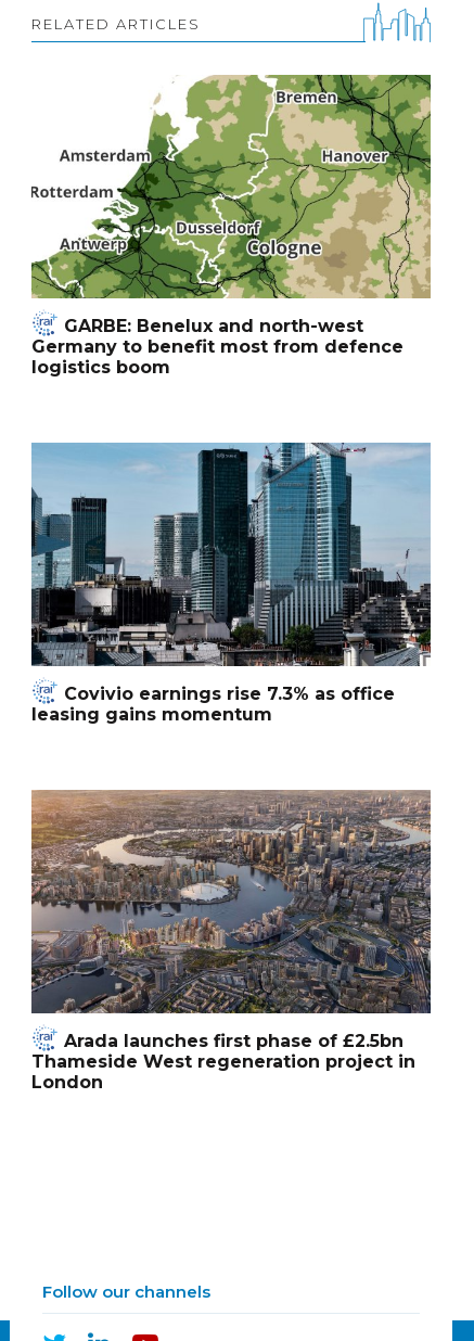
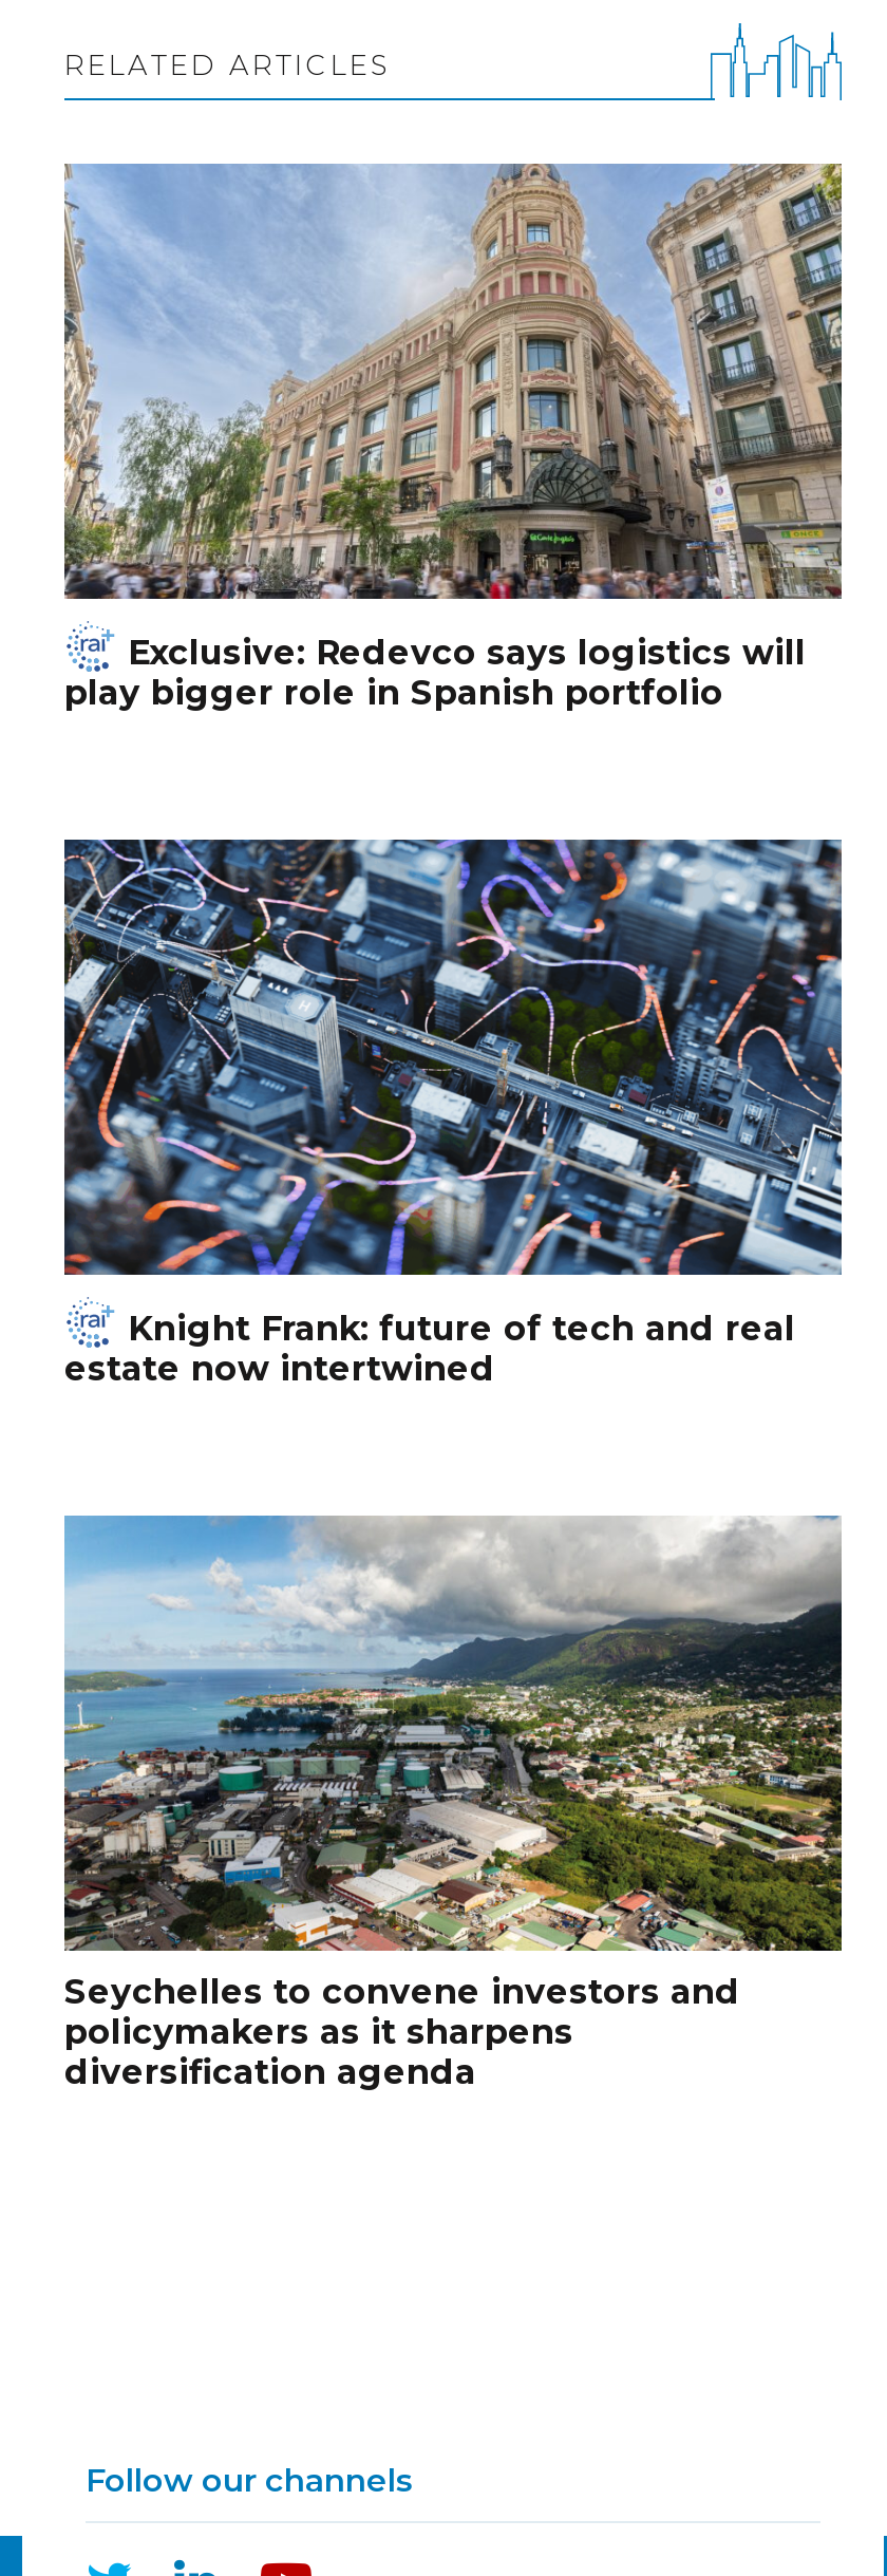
- [image]
- GARBE: Benelux and north-west
- Germany to benefit most from defence
- logistics boom
+ [image]
+ Exclusive: Redevco says logistics will
+ play bigger role in Spanish portfolio

- [image]
- Covivio earnings rise 7.3% as office
- leasing gains momentum
+ [image]
+ Knight Frank: future of tech and real
+ estate now intertwined

- [image]
- Arada launches first phase of £2.5bn
- Thameside West regeneration project in
- London
+ [image]
+ Seychelles to convene investors and
+ policymakers as it sharpens
+ diversification agenda
